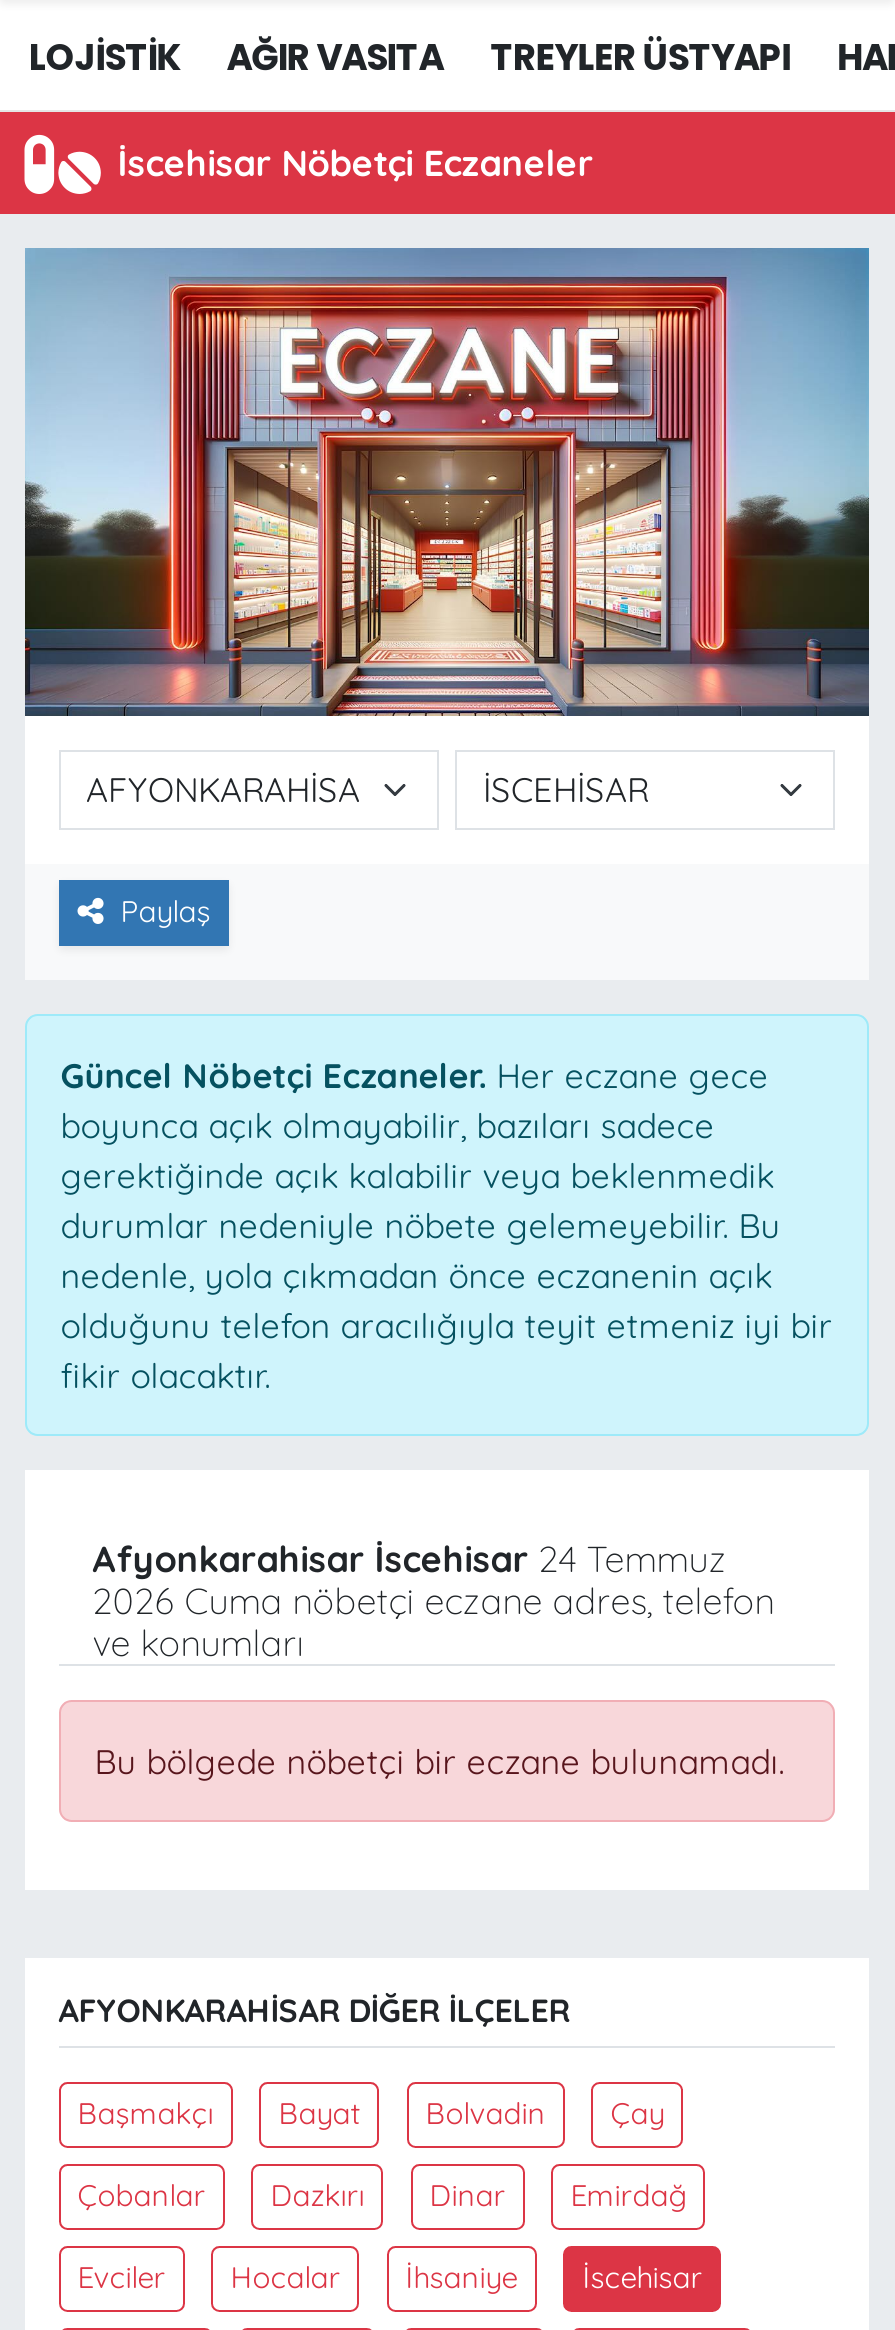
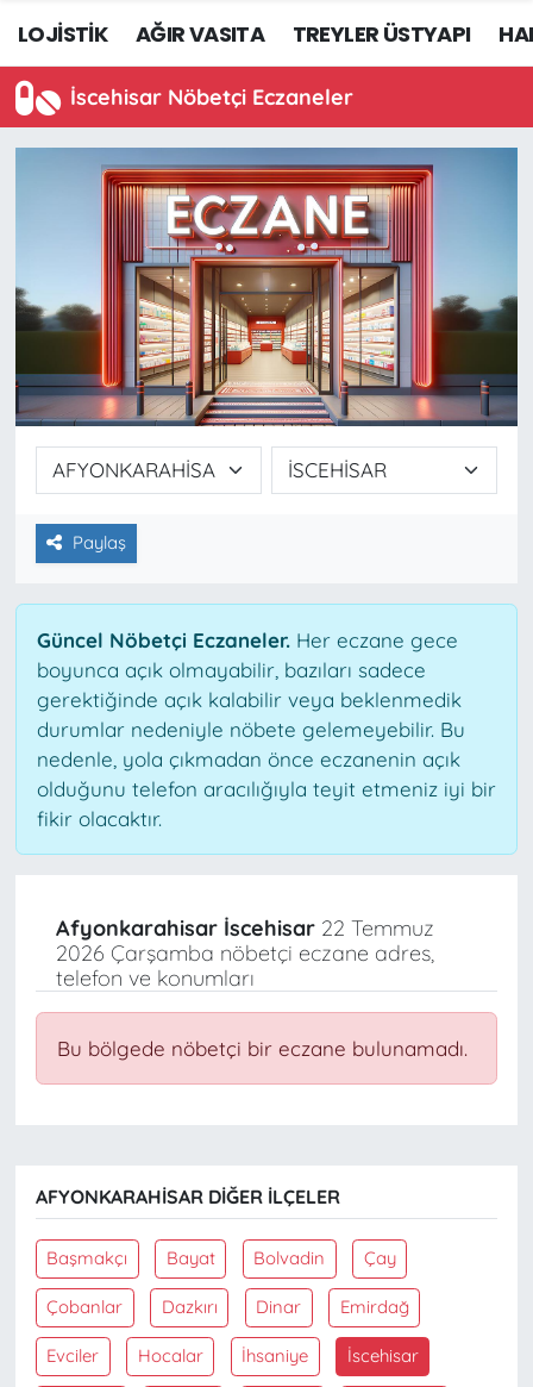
- Afyonkarahisar İscehisar 24 Temmuz
- 2026 Cuma nöbetçi eczane adres, telefon
- ve konumları
+ Afyonkarahisar İscehisar 22 Temmuz
+ 2026 Çarşamba nöbetçi eczane adres,
+ telefon ve konumları
